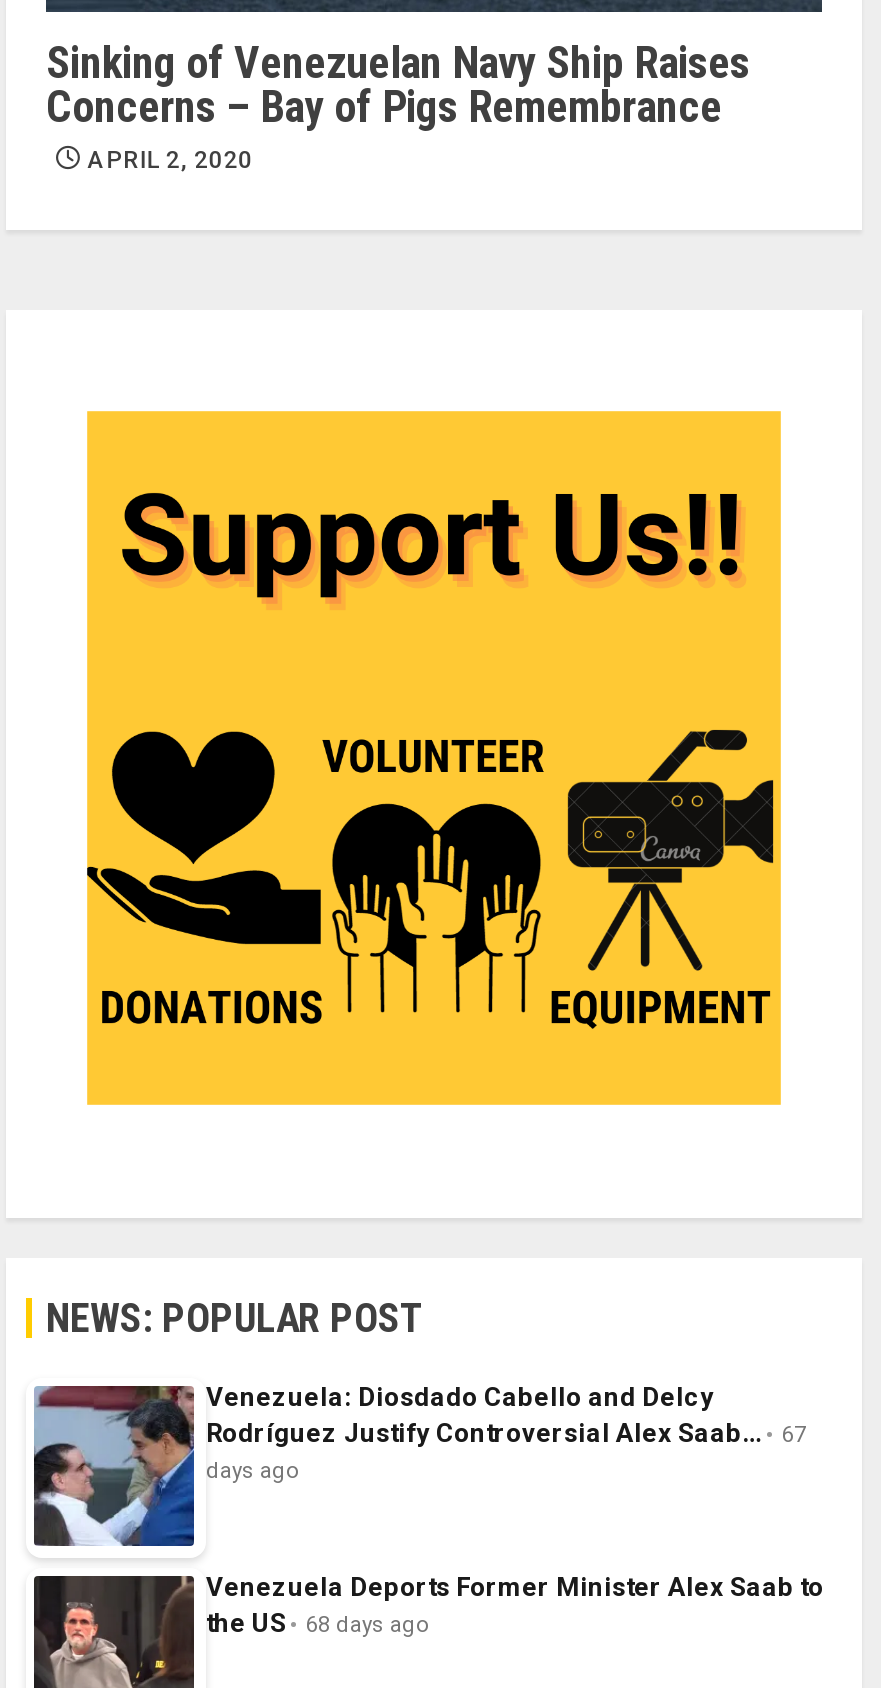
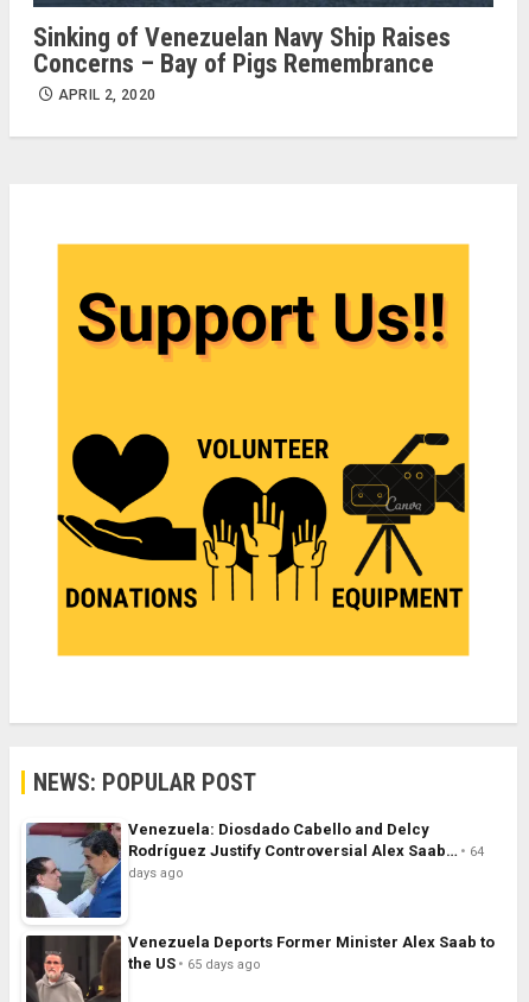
- Rodríguez Justify Controversial Alex Saab… 67
+ Rodríguez Justify Controversial Alex Saab… 64

- the US 68 days ago
+ the US 65 days ago
